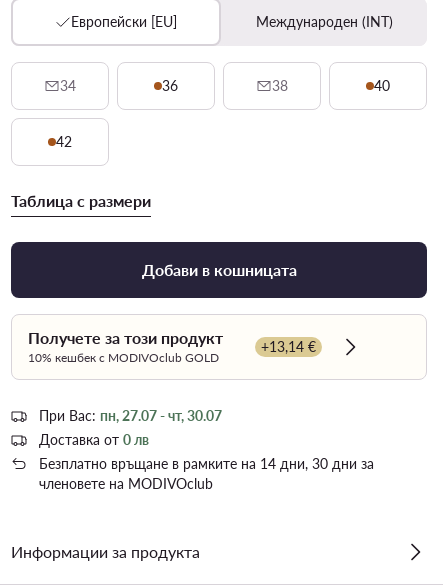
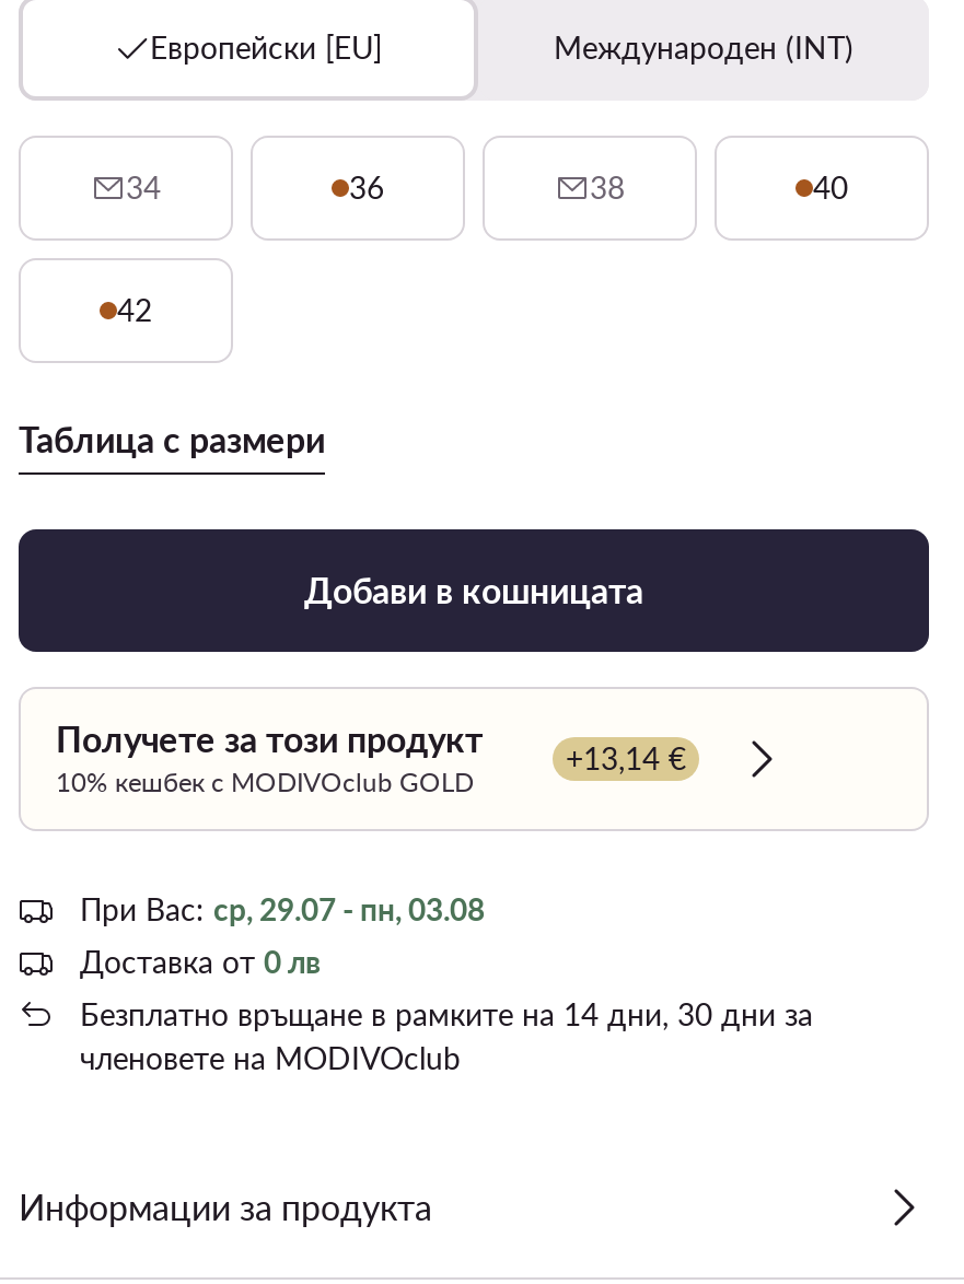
- При Вас: пн, 27.07 - чт, 30.07
+ При Вас: ср, 29.07 - пн, 03.08
